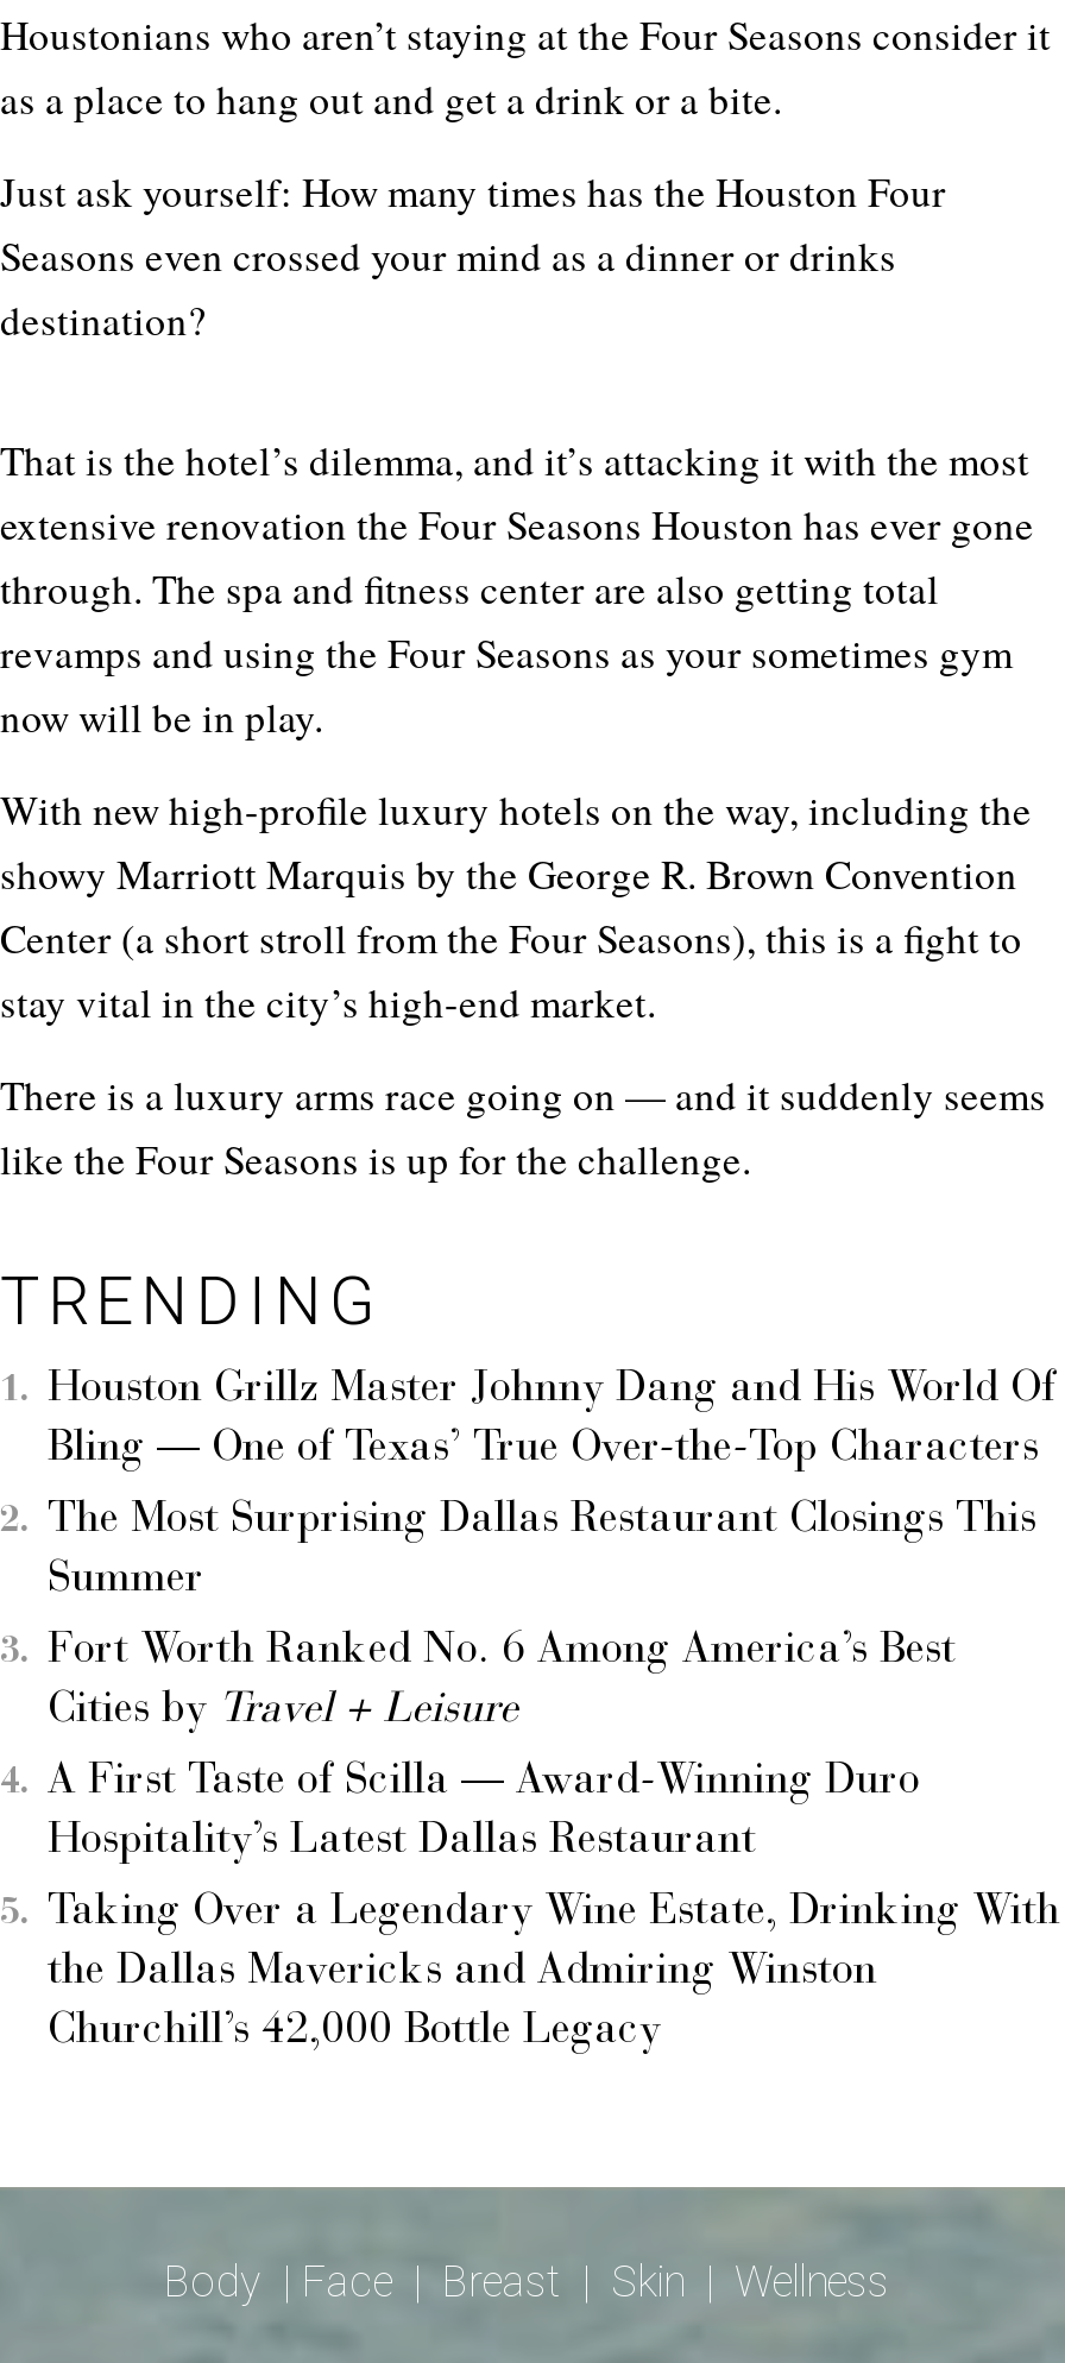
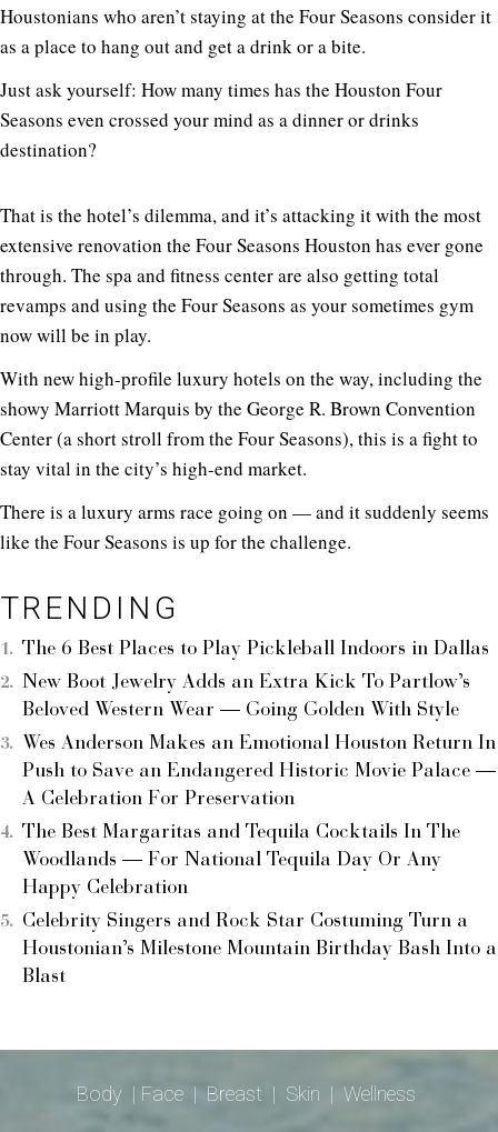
- Houston Grillz Master Johnny Dang and His World Of
- Bling — One of Texas’ True Over-the-Top Characters
+ The 6 Best Places to Play Pickleball Indoors in Dallas

- The Most Surprising Dallas Restaurant Closings This
- Summer
+ New Boot Jewelry Adds an Extra Kick To Partlow’s
+ Beloved Western Wear — Going Golden With Style

- Fort Worth Ranked No. 6 Among America’s Best
- Cities by Travel + Leisure
+ Wes Anderson Makes an Emotional Houston Return In
+ Push to Save an Endangered Historic Movie Palace —
+ A Celebration For Preservation

- A First Taste of Scilla — Award-Winning Duro
- Hospitality’s Latest Dallas Restaurant
+ The Best Margaritas and Tequila Cocktails In The
+ Woodlands — For National Tequila Day Or Any
+ Happy Celebration

- Taking Over a Legendary Wine Estate, Drinking With
- the Dallas Mavericks and Admiring Winston
- Churchill’s 42,000 Bottle Legacy
+ Celebrity Singers and Rock Star Costuming Turn a
+ Houstonian’s Milestone Mountain Birthday Bash Into a
+ Blast
